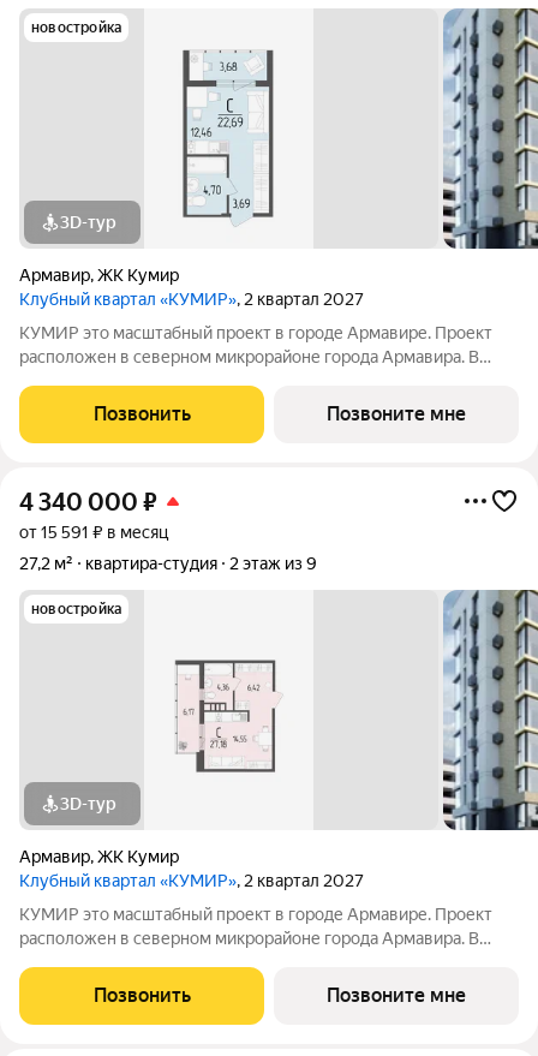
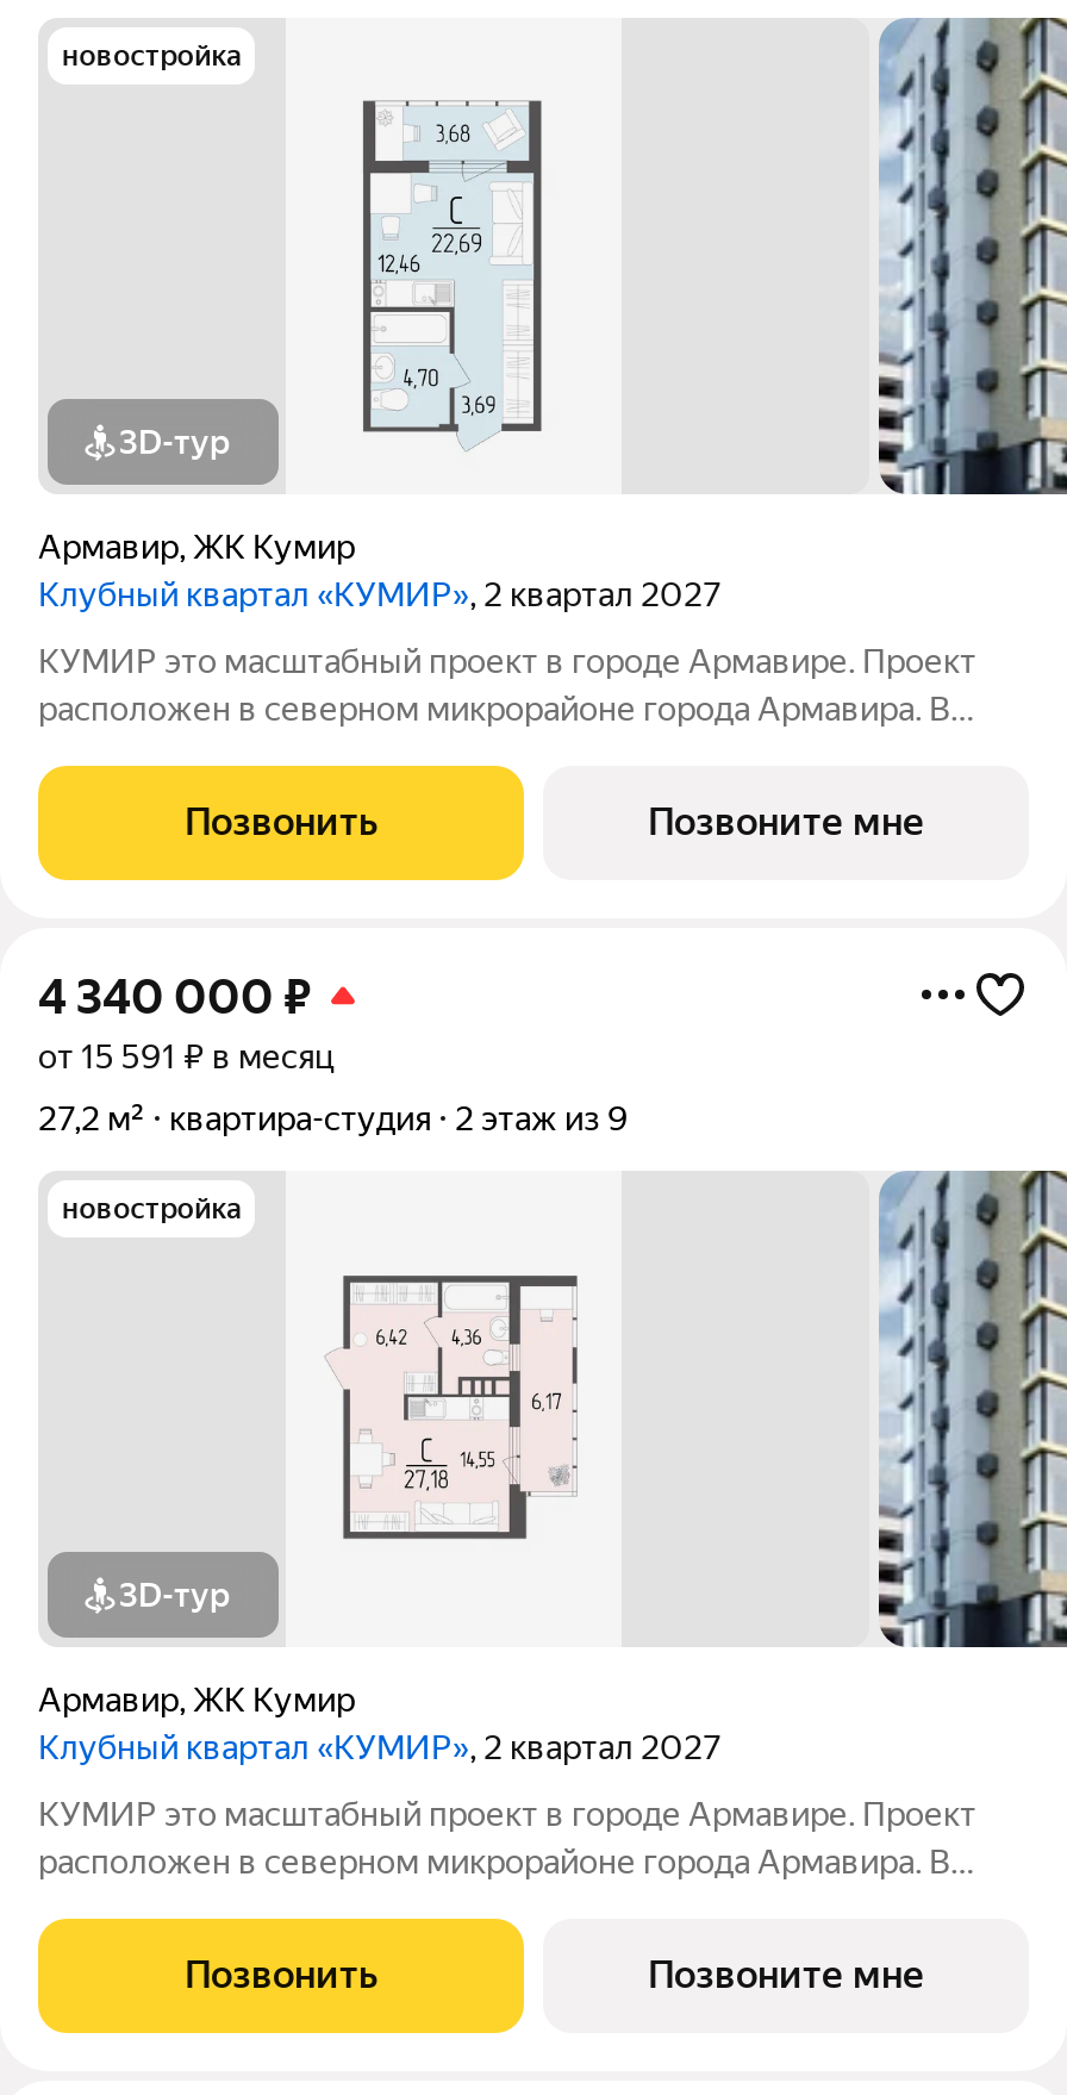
- [image]
+ [image]
